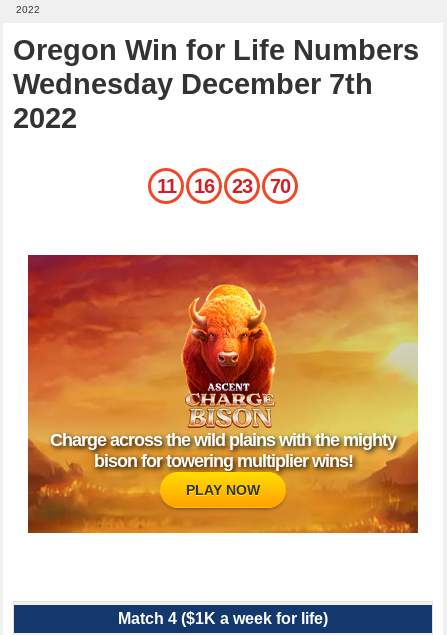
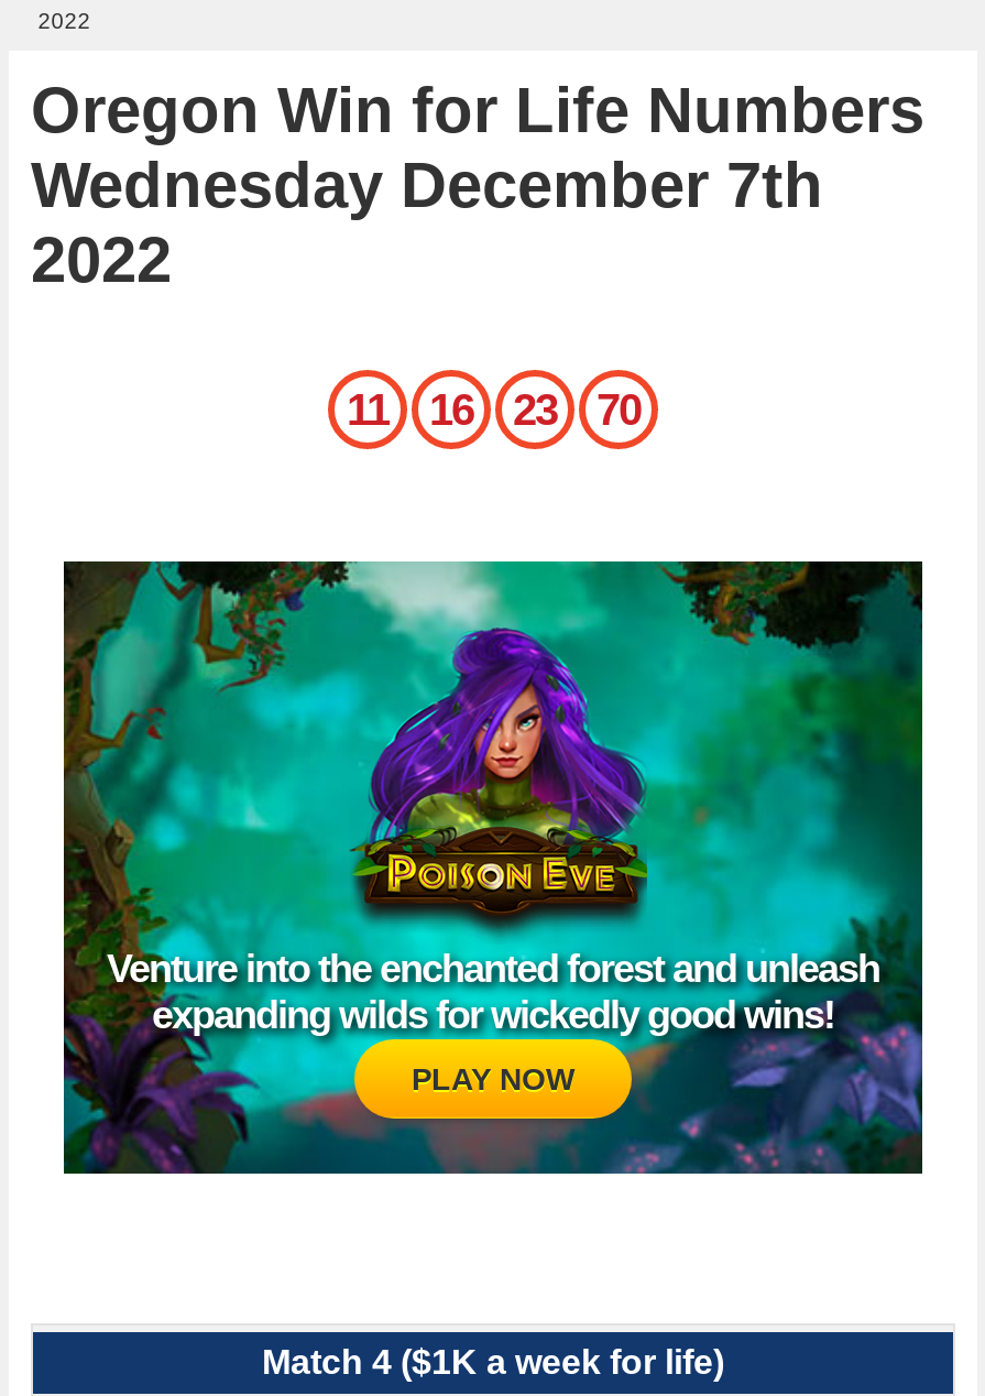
- [image]
- Charge across the wild plains with the mighty
- bison for towering multiplier wins!
+ [image]
+ Venture into the enchanted forest and unleash
+ expanding wilds for wickedly good wins!
